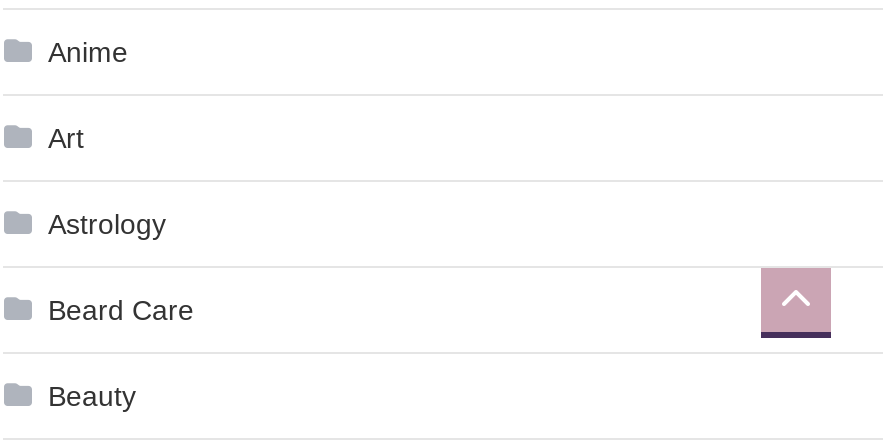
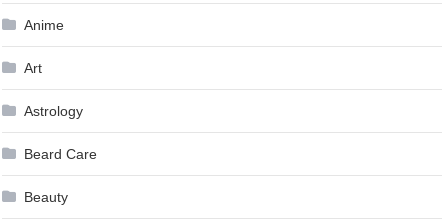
- [image]
